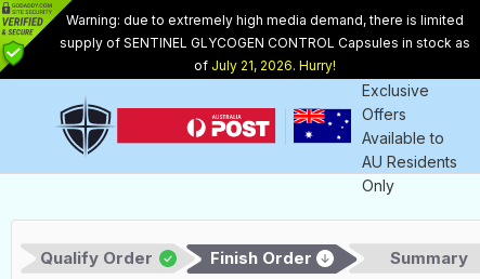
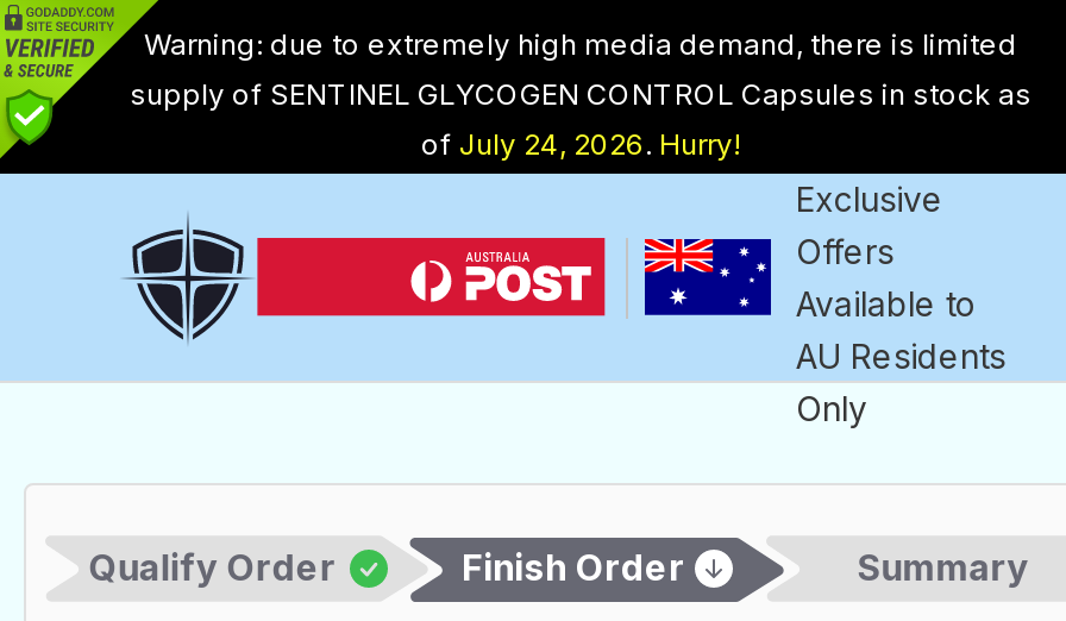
- of July 21, 2026. Hurry!
+ of July 24, 2026. Hurry!
